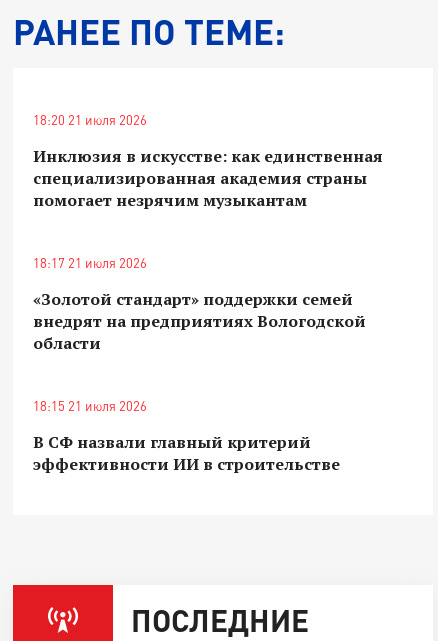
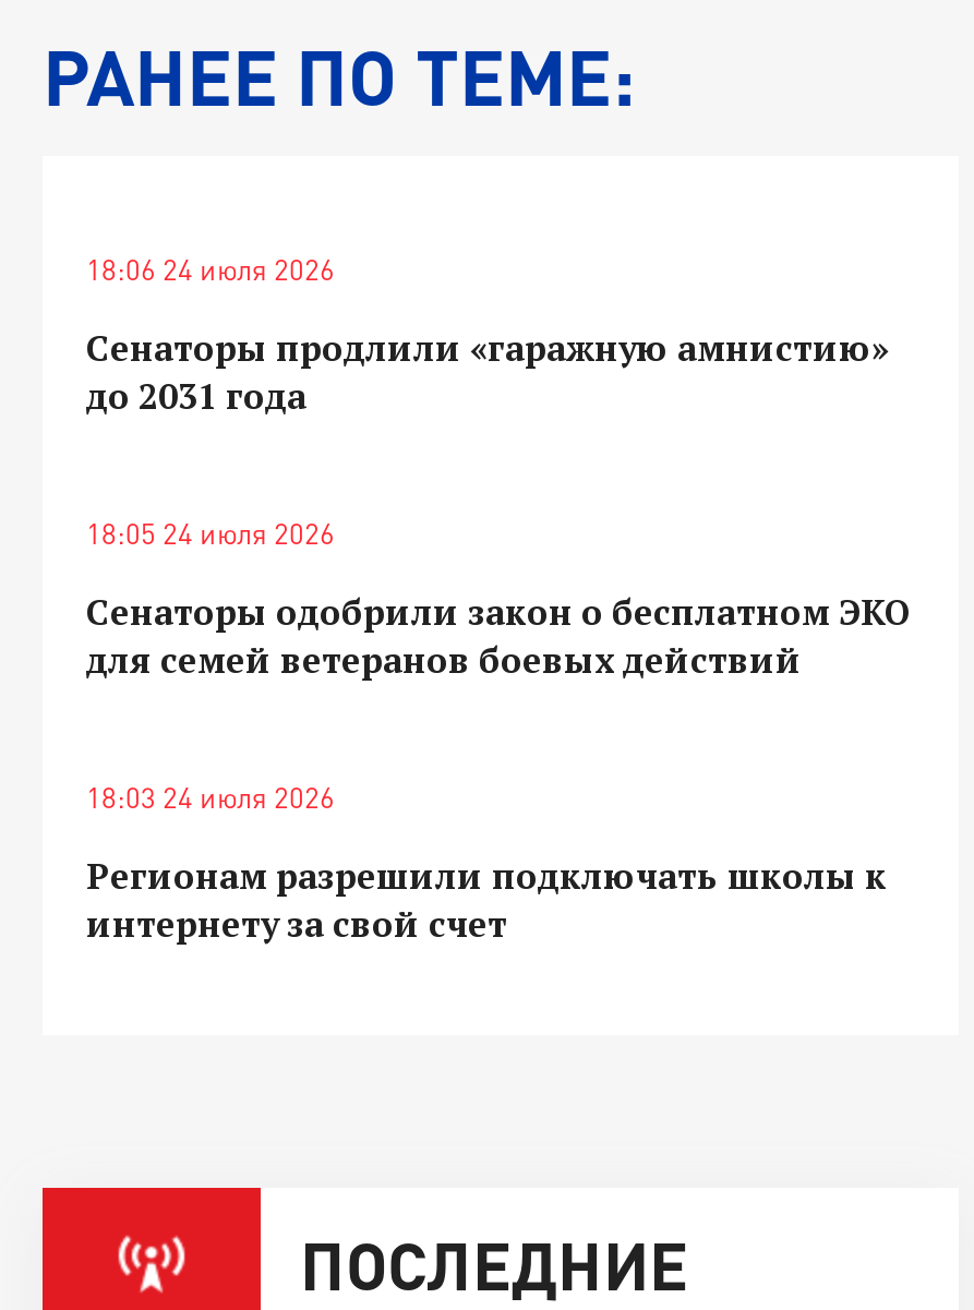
- 18:20 21 июля 2026
+ 18:06 24 июля 2026

- Инклюзия в искусстве: как единственная
- специализированная академия страны
- помогает незрячим музыкантам
+ Сенаторы продлили «гаражную амнистию»
+ до 2031 года

- 18:17 21 июля 2026
+ 18:05 24 июля 2026

- «Золотой стандарт» поддержки семей
- внедрят на предприятиях Вологодской
- области
+ Сенаторы одобрили закон о бесплатном ЭКО
+ для семей ветеранов боевых действий

- 18:15 21 июля 2026
+ 18:03 24 июля 2026

- В СФ назвали главный критерий
- эффективности ИИ в строительстве
+ Регионам разрешили подключать школы к
+ интернету за свой счет
